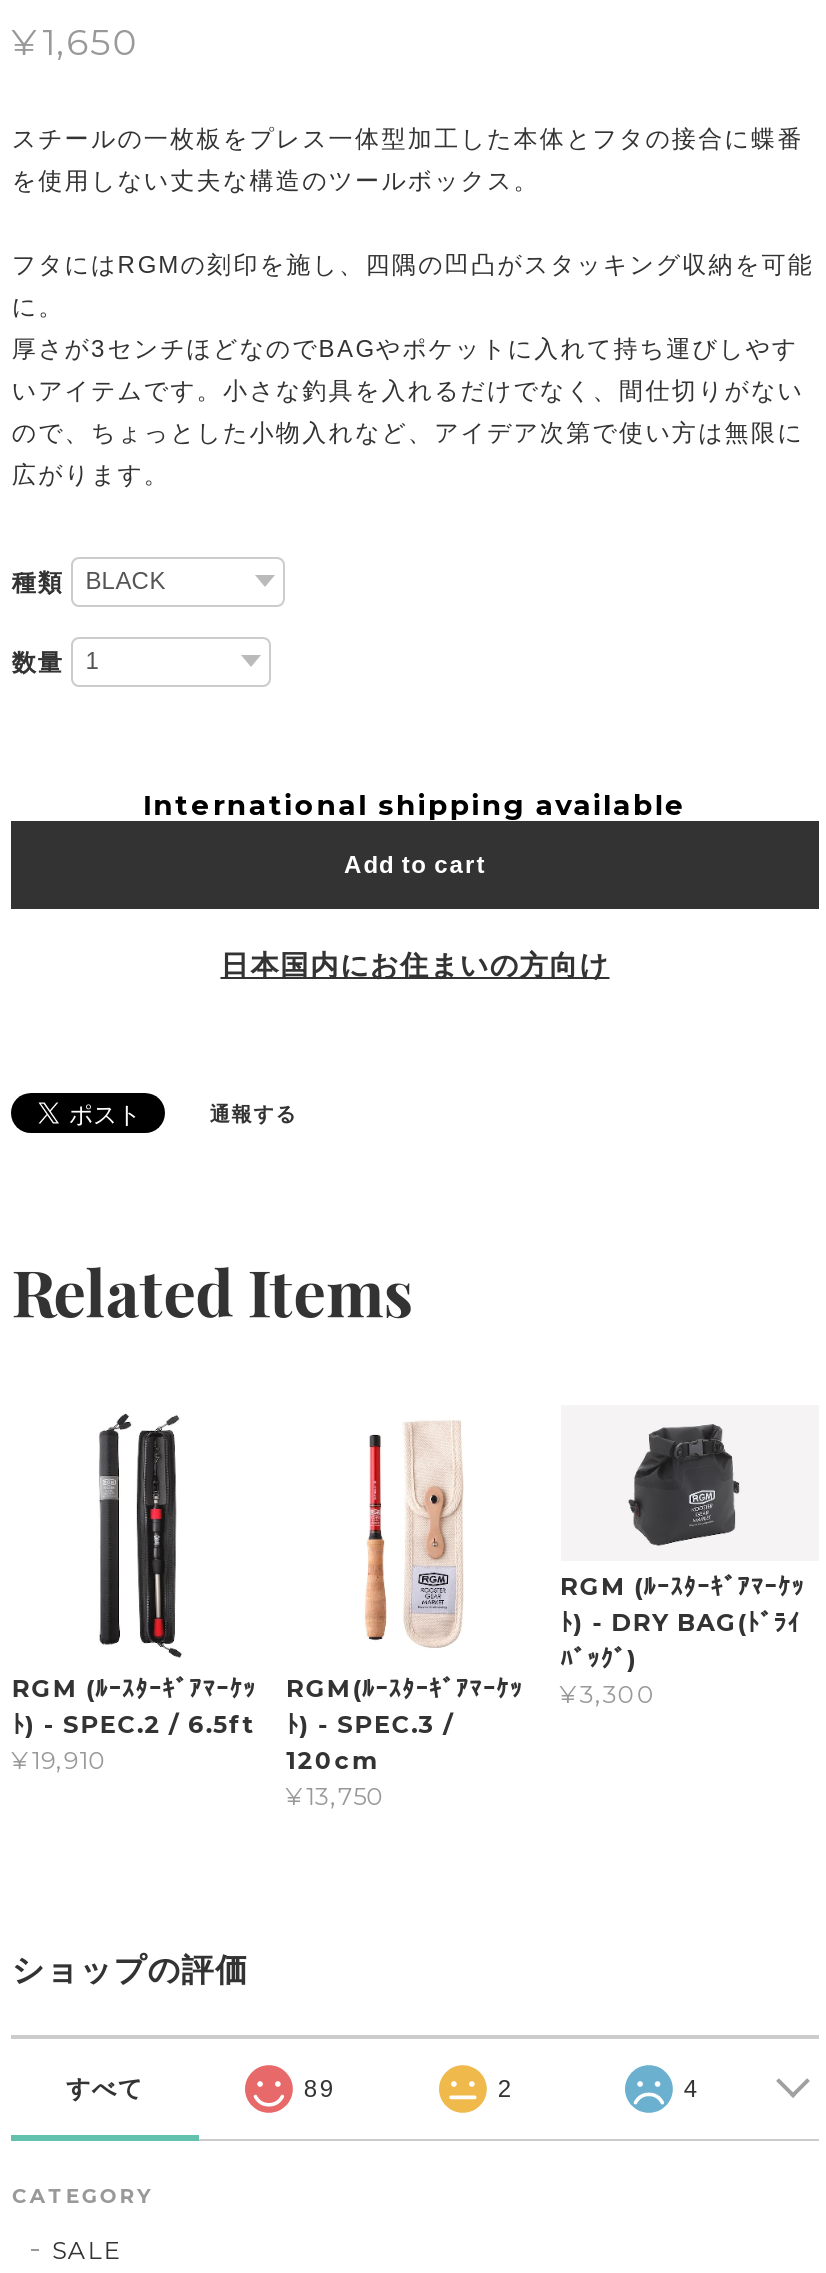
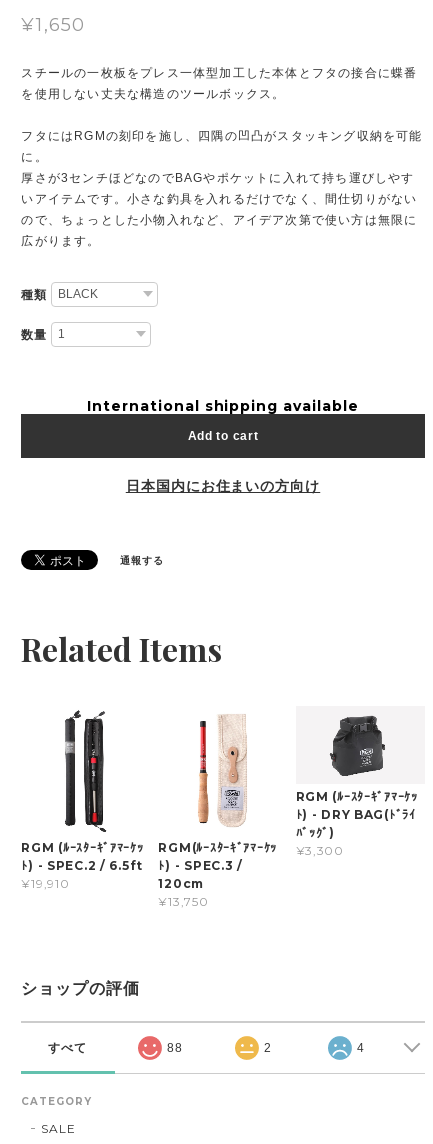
- 89
+ 88
